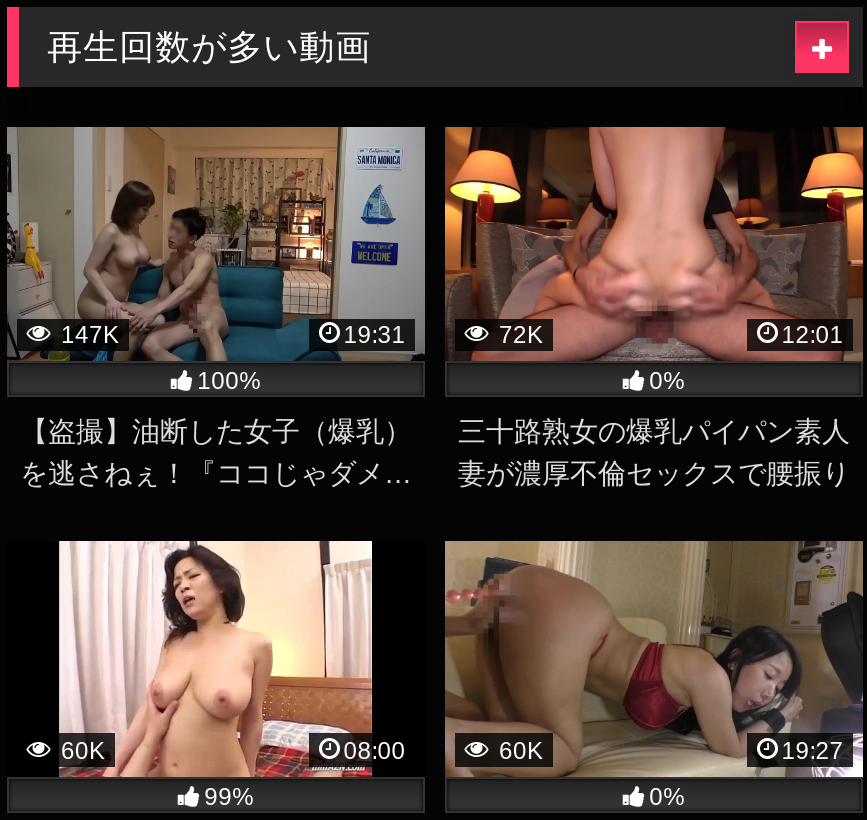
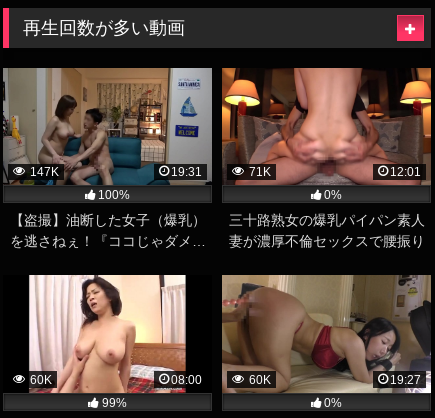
- 72K
+ 71K
